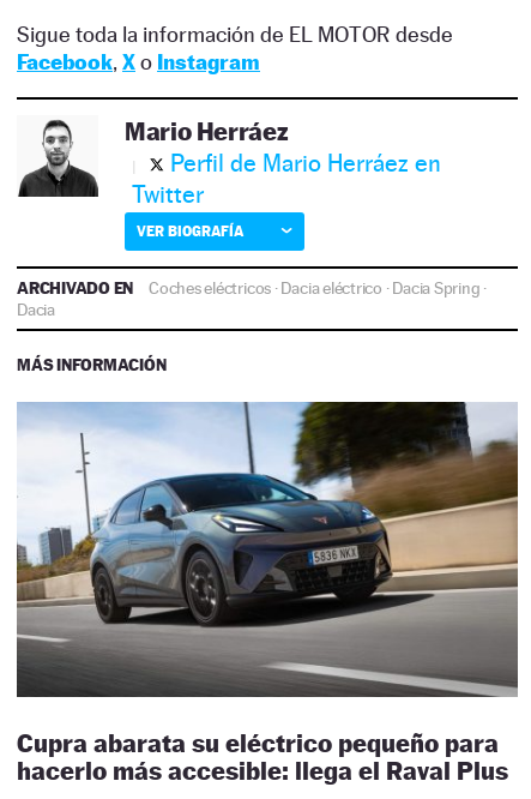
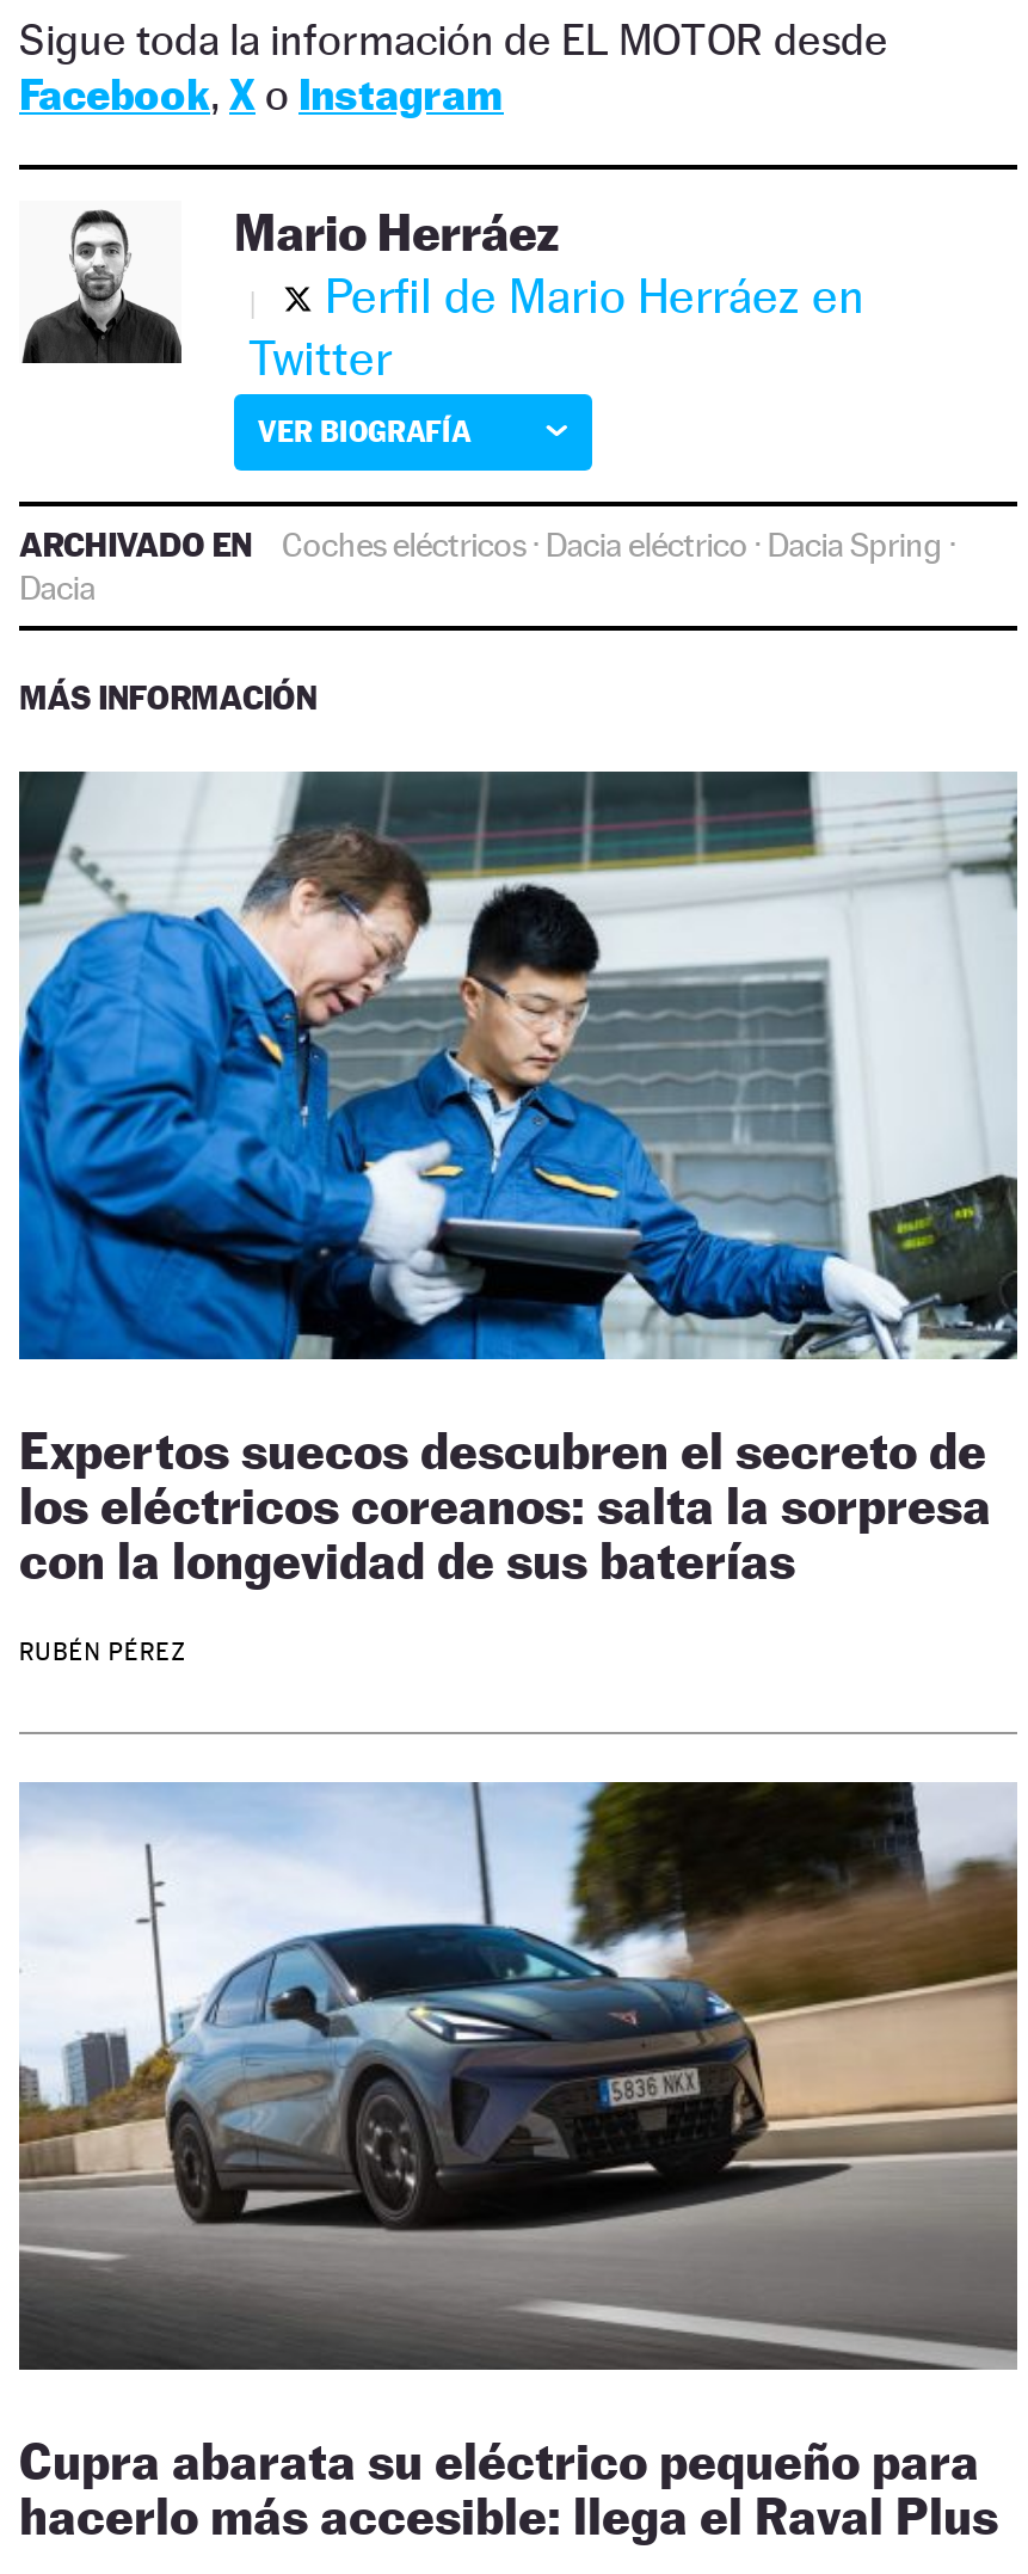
+ [image]
+ Expertos suecos descubren el secreto de
+ los eléctricos coreanos: salta la sorpresa
+ con la longevidad de sus baterías
+ RUBÉN PÉREZ
